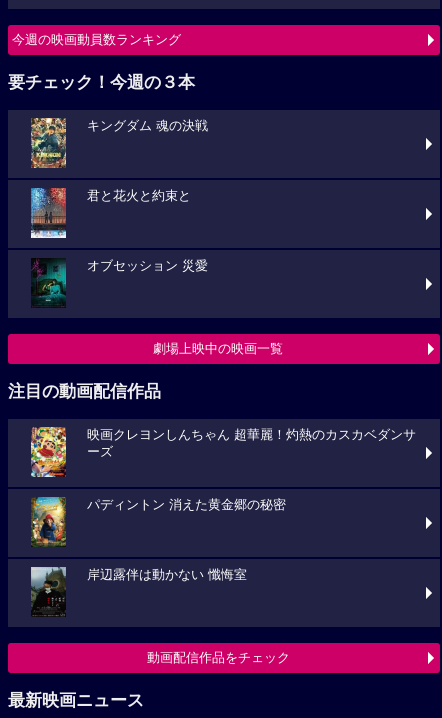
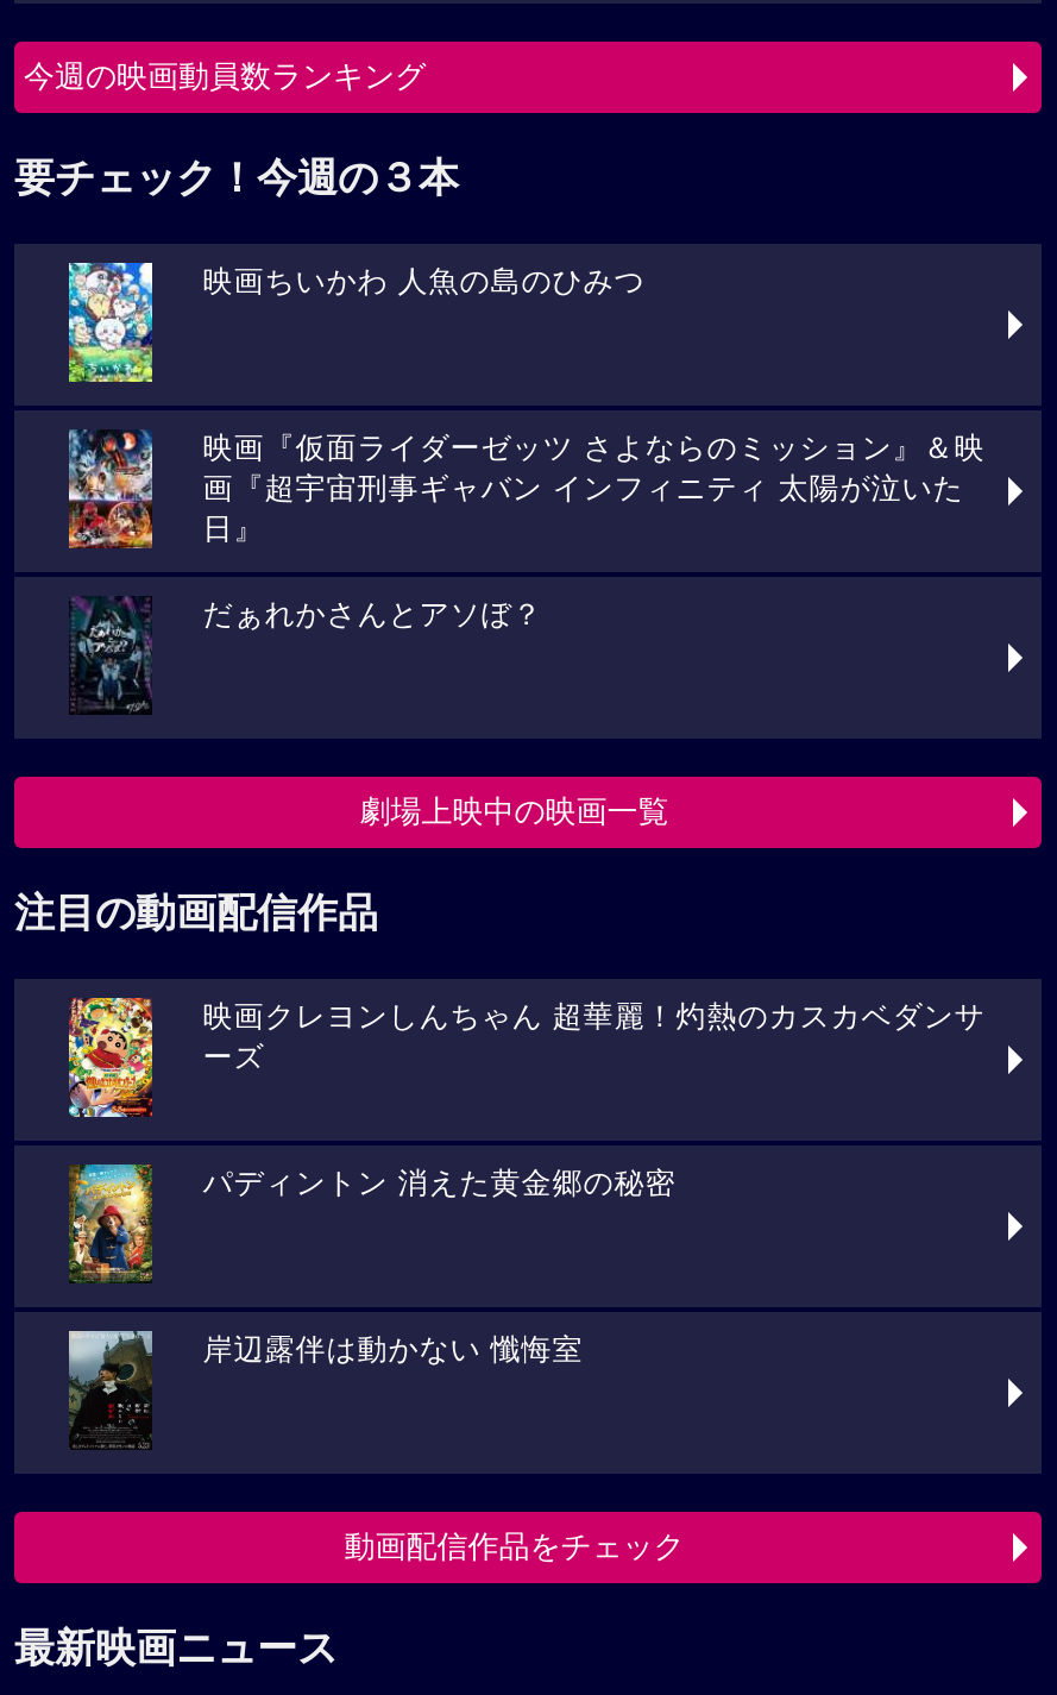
- [image]
- キングダム 魂の決戦
+ [image]
+ 映画ちいかわ 人魚の島のひみつ

- [image]
- 君と花火と約束と
+ [image]
+ 映画『仮面ライダーゼッツ さよならのミッション』＆映
+ 画『超宇宙刑事ギャバン インフィニティ 太陽が泣いた
+ 日』

- [image]
- オブセッション 災愛
+ [image]
+ だぁれかさんとアソぼ？
